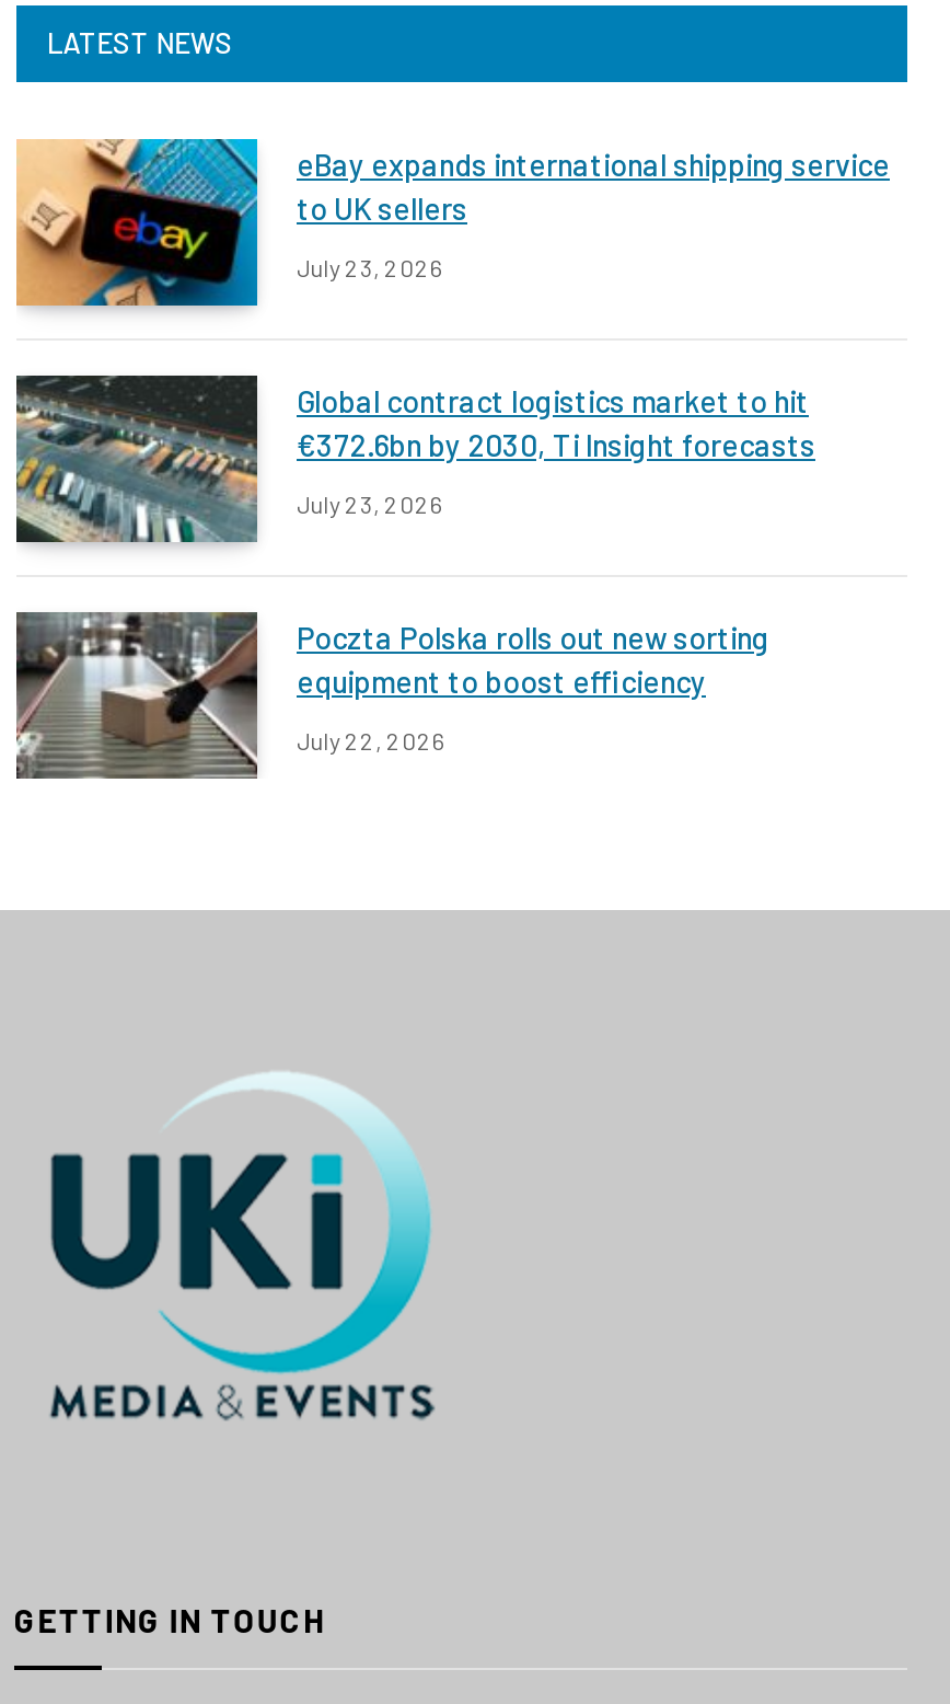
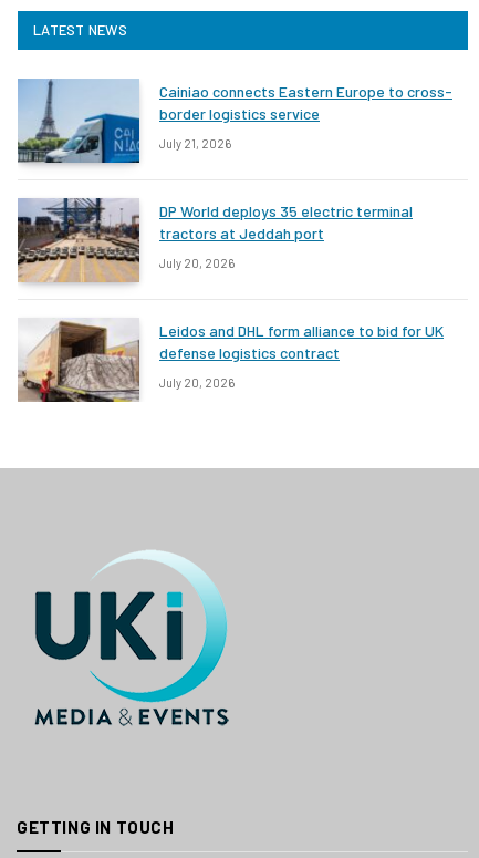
- [image]
- eBay expands international shipping service
- to UK sellers
+ [image]
+ Cainiao connects Eastern Europe to cross-
+ border logistics service

- July 23, 2026
+ July 21, 2026

- [image]
- Global contract logistics market to hit
- €372.6bn by 2030, Ti Insight forecasts
+ [image]
+ DP World deploys 35 electric terminal
+ tractors at Jeddah port

- July 23, 2026
+ July 20, 2026

- [image]
- Poczta Polska rolls out new sorting
- equipment to boost efficiency
+ [image]
+ Leidos and DHL form alliance to bid for UK
+ defense logistics contract

- July 22, 2026
+ July 20, 2026
